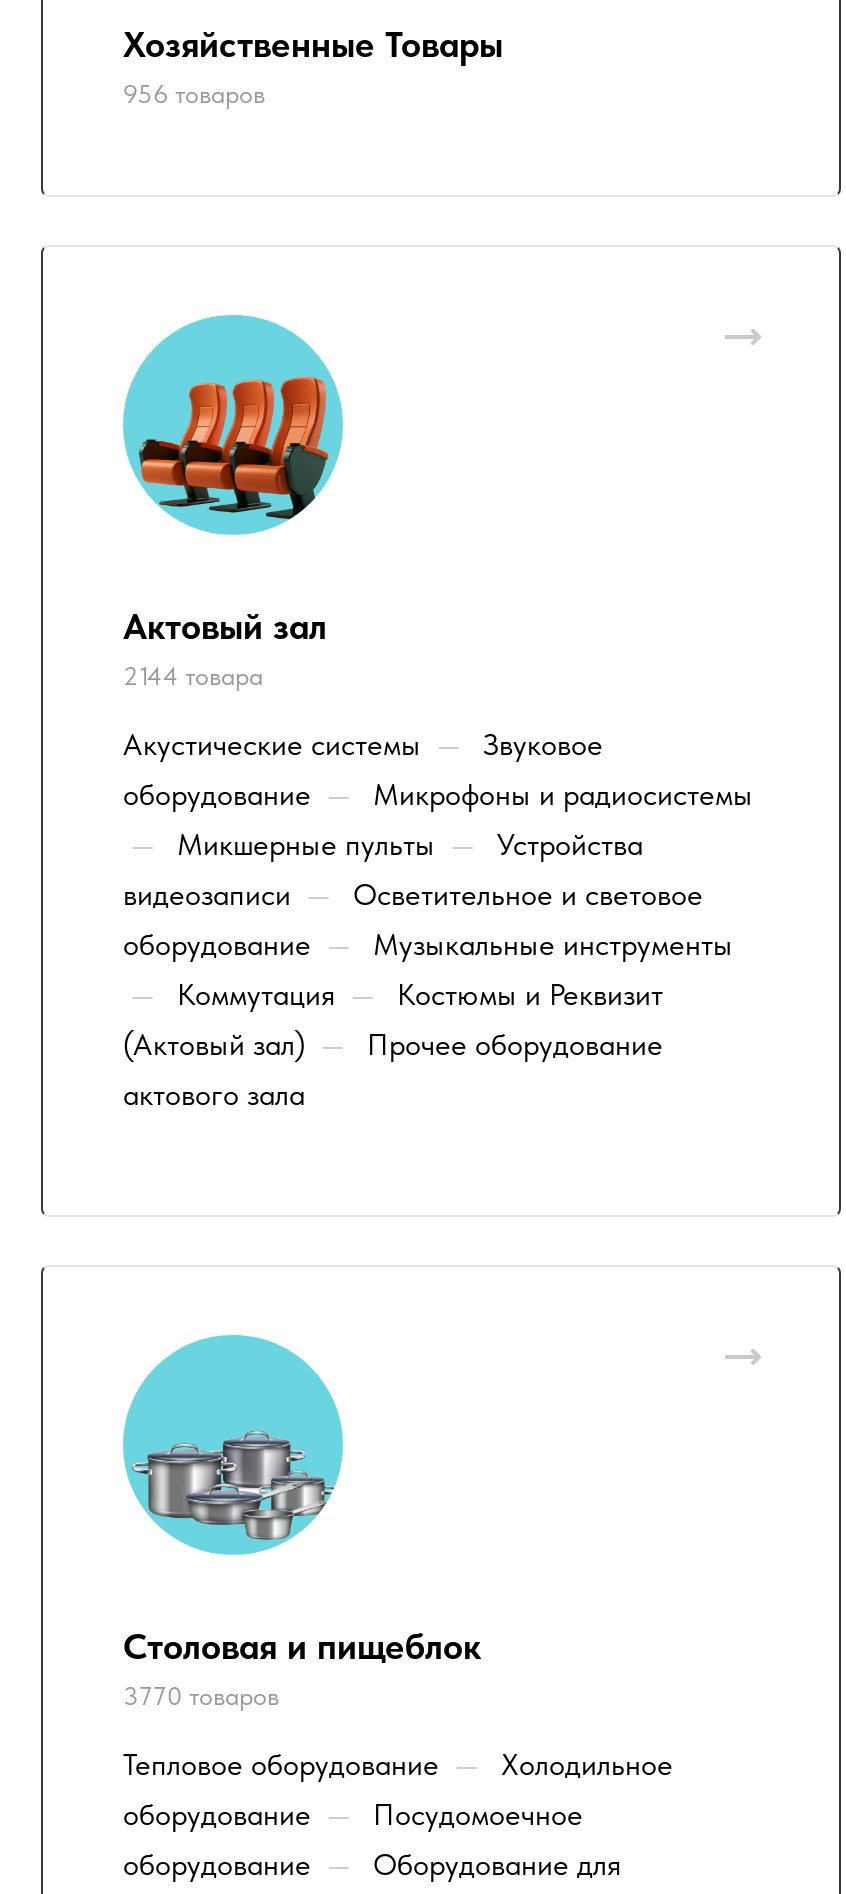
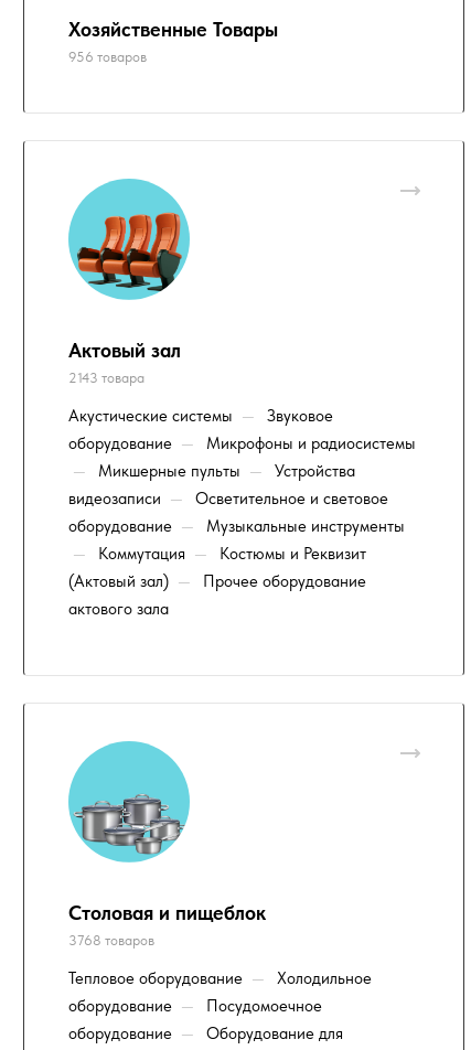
- 2144 товара
+ 2143 товара

- 3770 товаров
+ 3768 товаров
